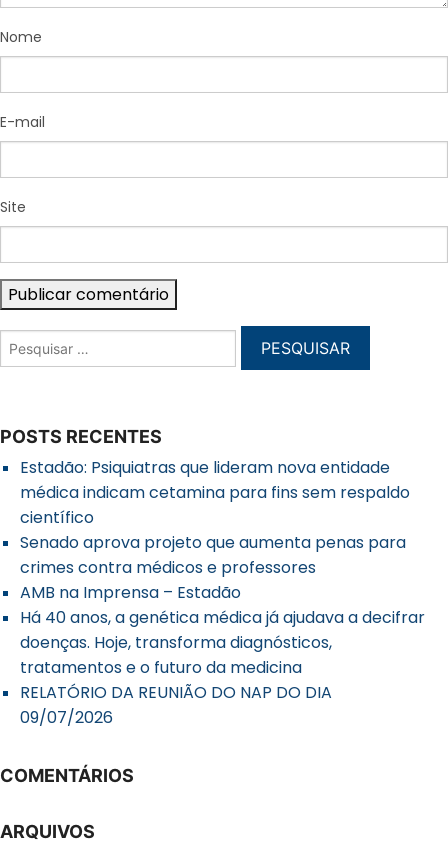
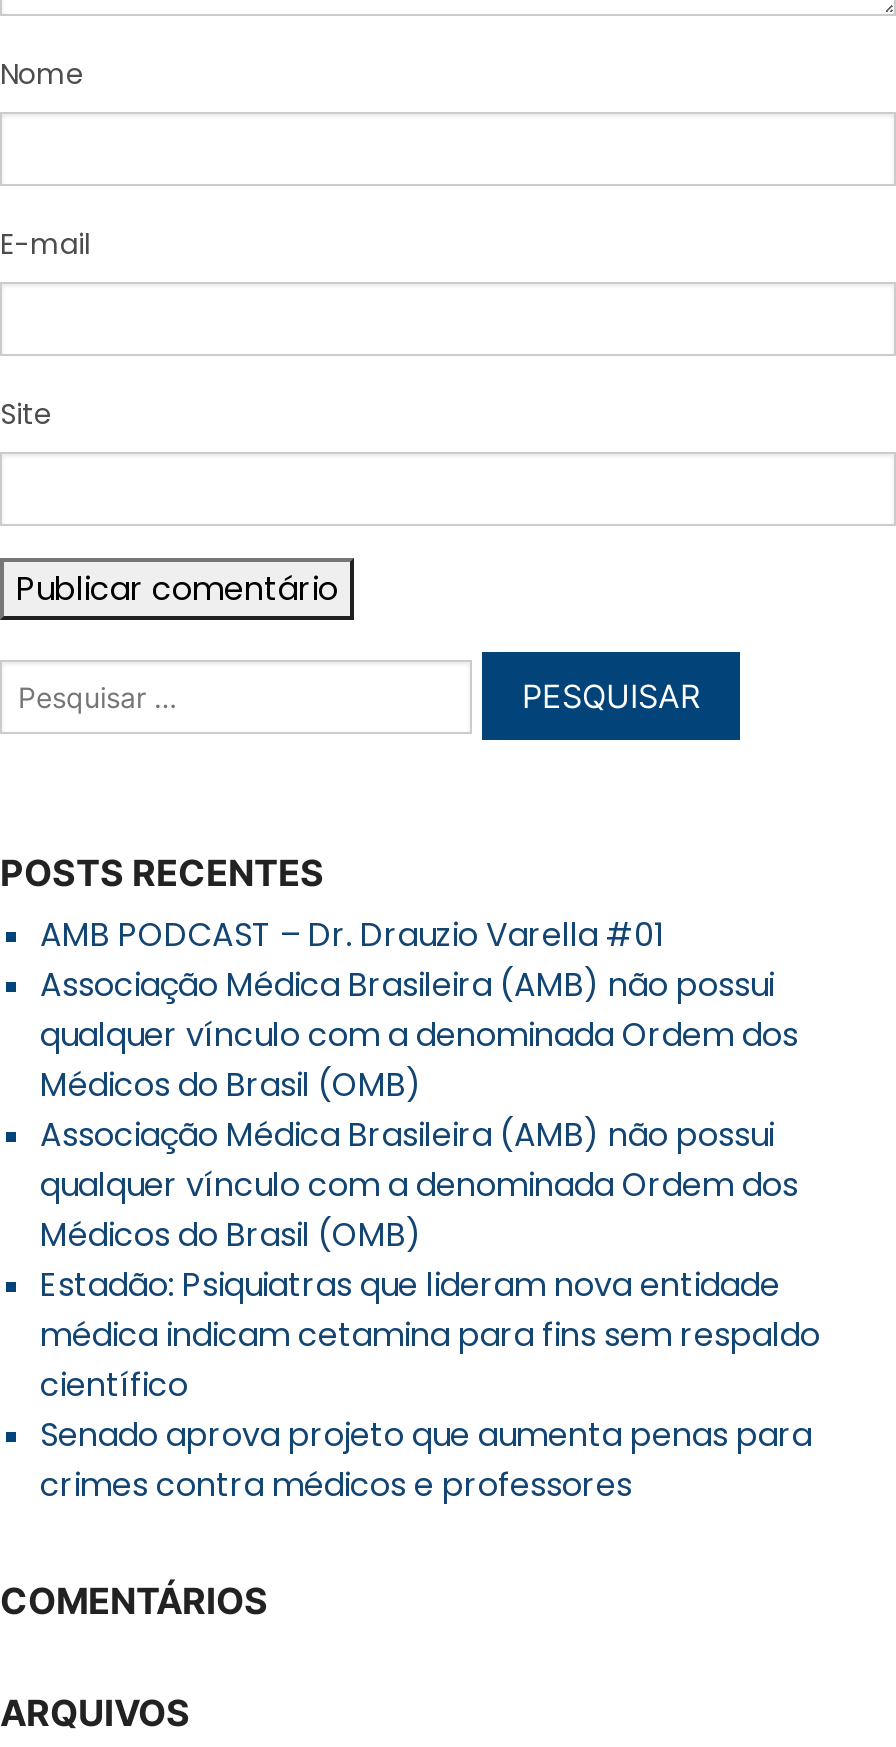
+ AMB PODCAST – Dr. Drauzio Varella #01
+ Associação Médica Brasileira (AMB) não possui
+ qualquer vínculo com a denominada Ordem dos
+ Médicos do Brasil (OMB)
+ Associação Médica Brasileira (AMB) não possui
+ qualquer vínculo com a denominada Ordem dos
+ Médicos do Brasil (OMB)

moved down: Estadão: Psiquiatras que lideram nova entidade | médica indicam cetamina para fins sem respaldo | científico | Senado aprova projeto que aumenta penas para | crimes contra médicos e professores

- AMB na Imprensa – Estadão
- Há 40 anos, a genética médica já ajudava a decifrar
- doenças. Hoje, transforma diagnósticos,
- tratamentos e o futuro da medicina
- RELATÓRIO DA REUNIÃO DO NAP DO DIA
- 09/07/2026
